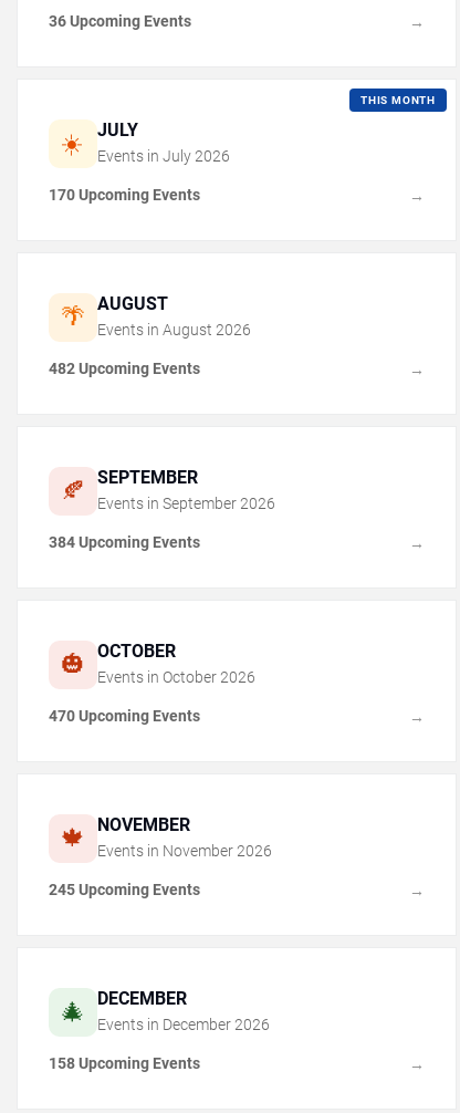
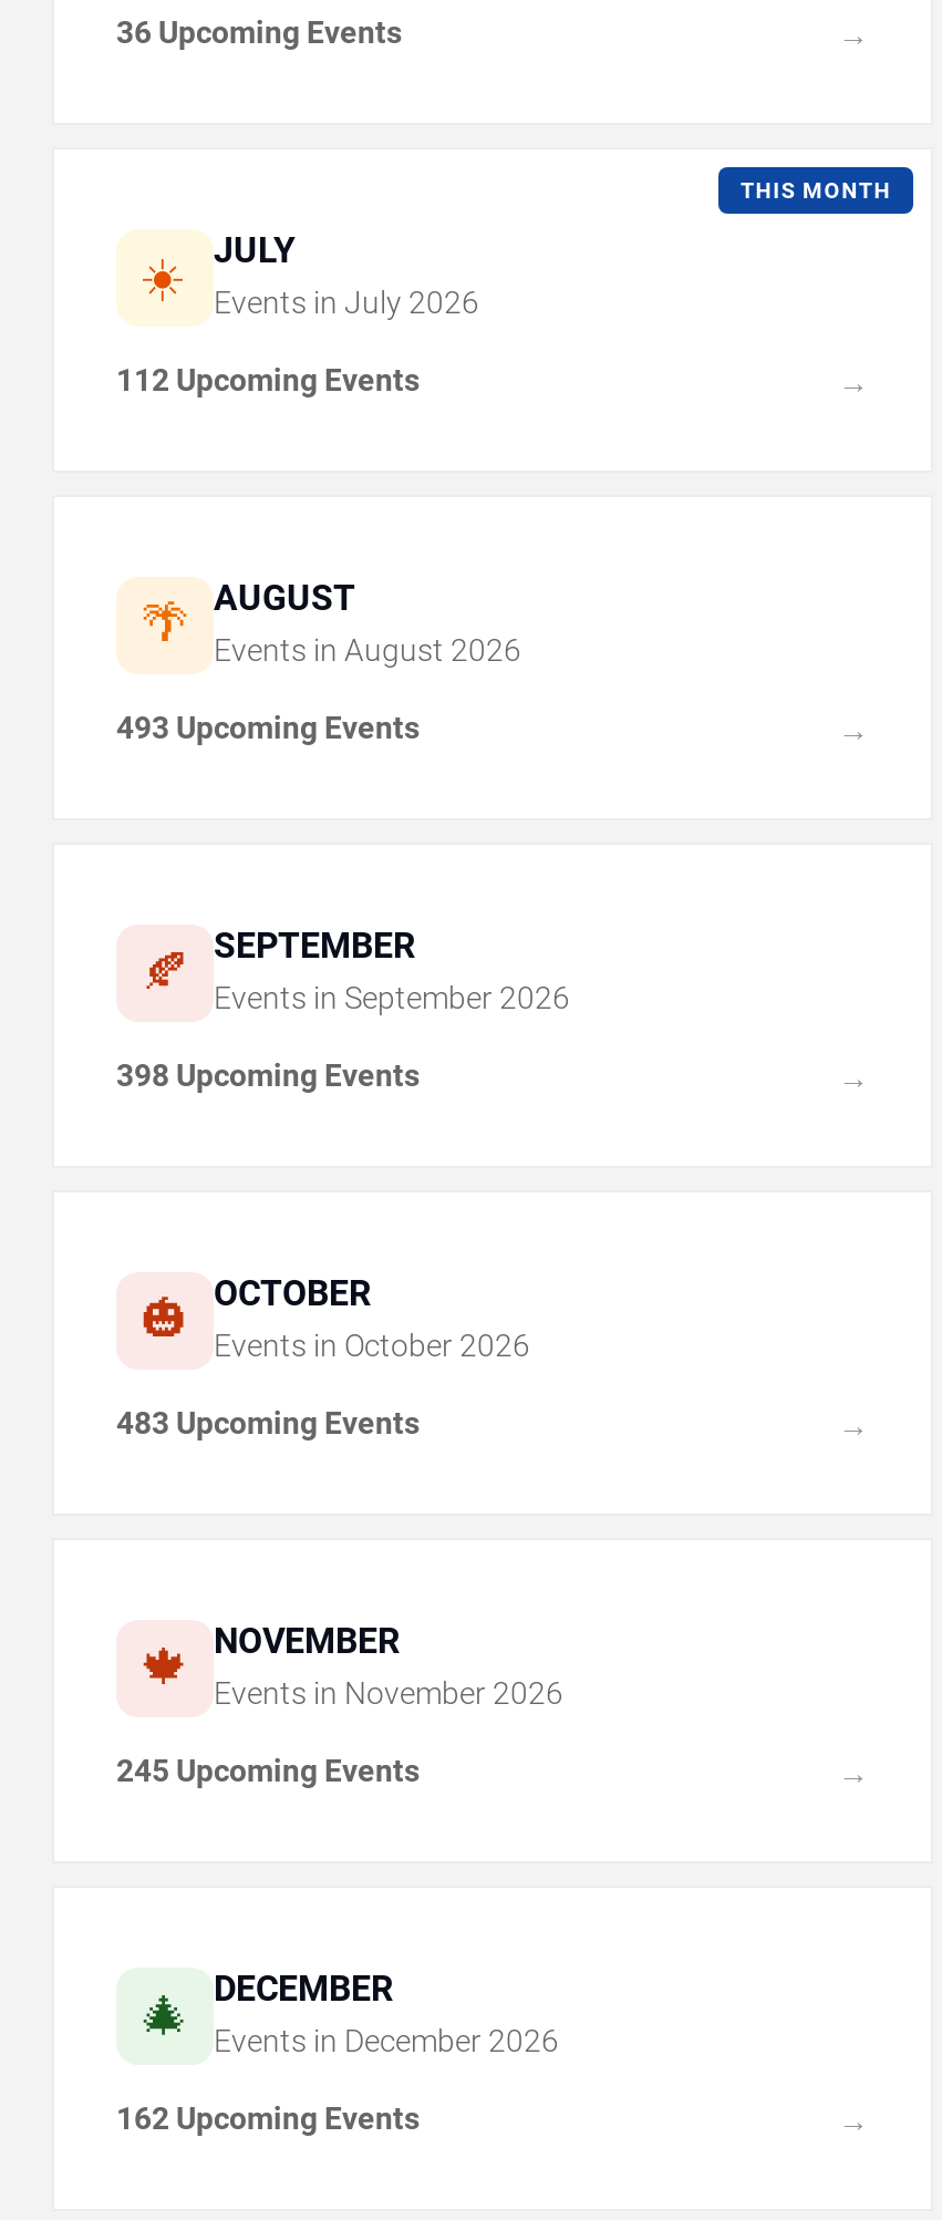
- 170 Upcoming Events
+ 112 Upcoming Events

- 482 Upcoming Events
+ 493 Upcoming Events

- 384 Upcoming Events
+ 398 Upcoming Events

- 470 Upcoming Events
+ 483 Upcoming Events

- 158 Upcoming Events
+ 162 Upcoming Events
